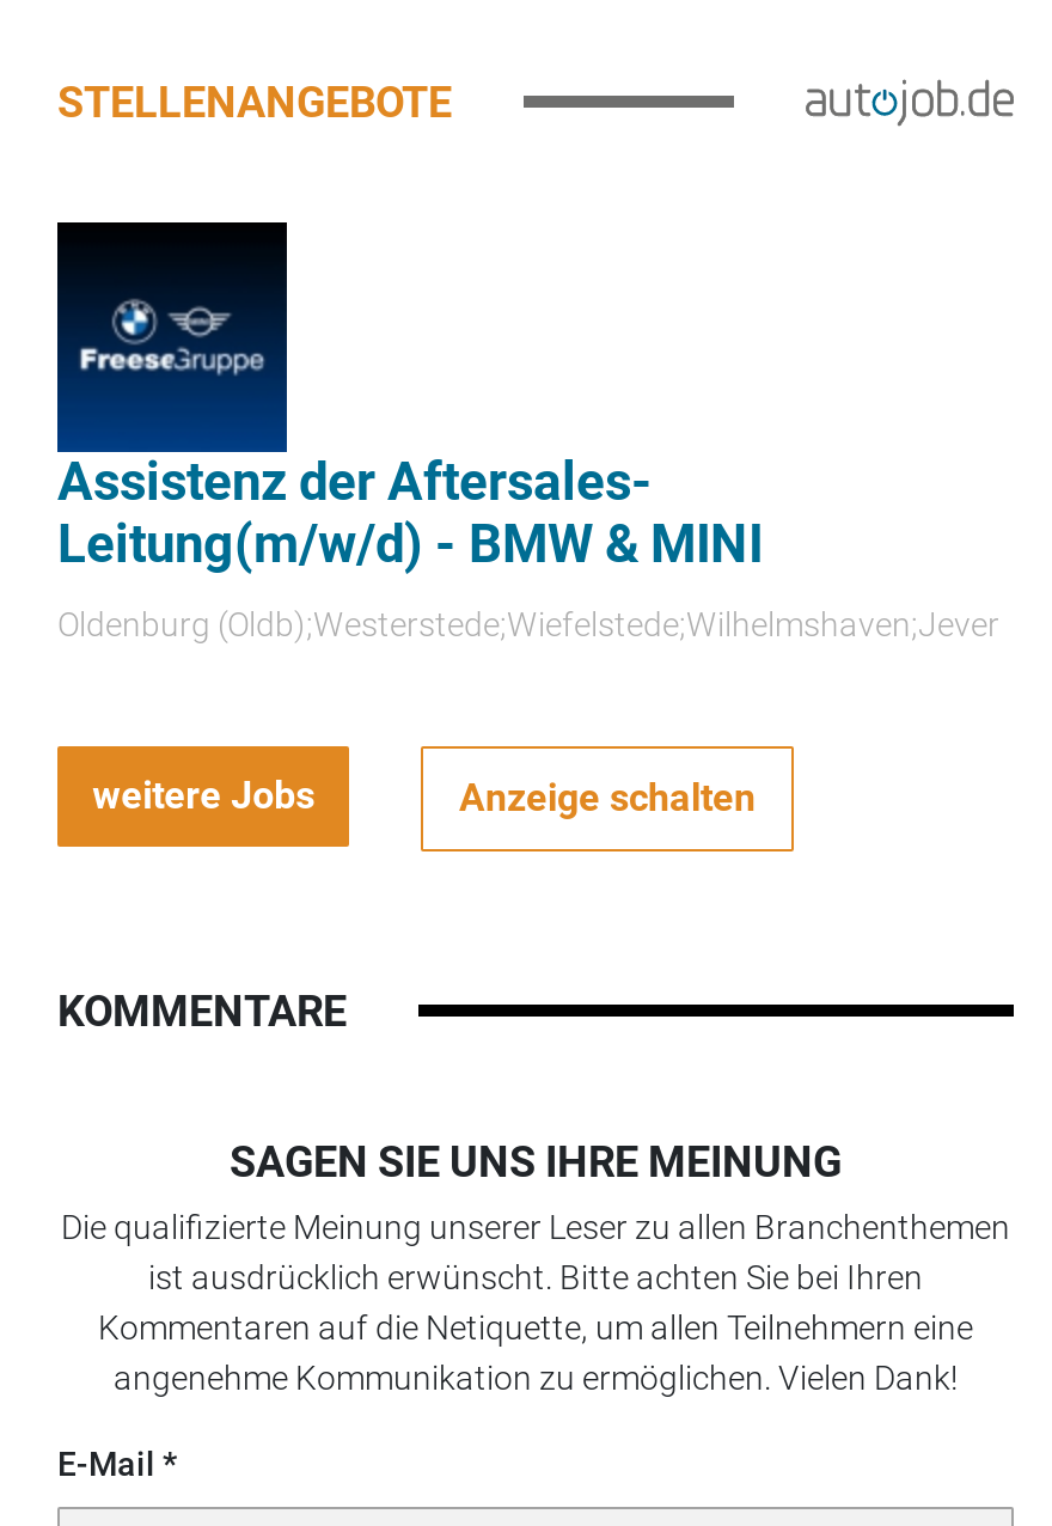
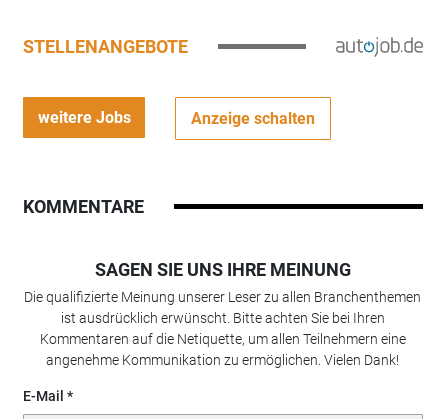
- [image]
- Assistenz der Aftersales-
- Leitung(m/w/d) - BMW & MINI
- Oldenburg (Oldb);Westerstede;Wiefelstede;Wilhelmshaven;Jever
